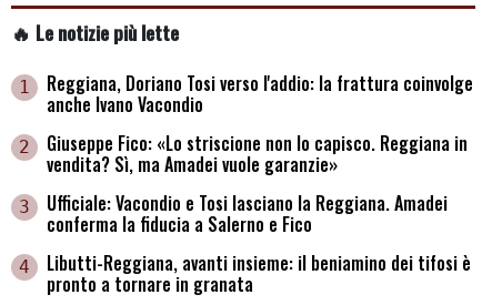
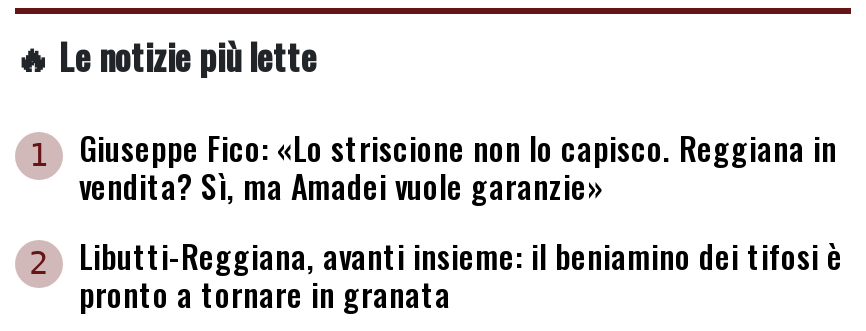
- Reggiana, Doriano Tosi verso l'addio: la frattura coinvolge
- anche Ivano Vacondio
- 2

- 3
- Ufficiale: Vacondio e Tosi lasciano la Reggiana. Amadei
- conferma la fiducia a Salerno e Fico
- 4
+ 2
